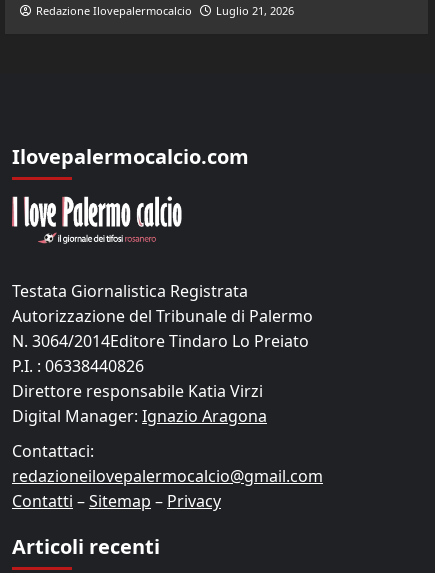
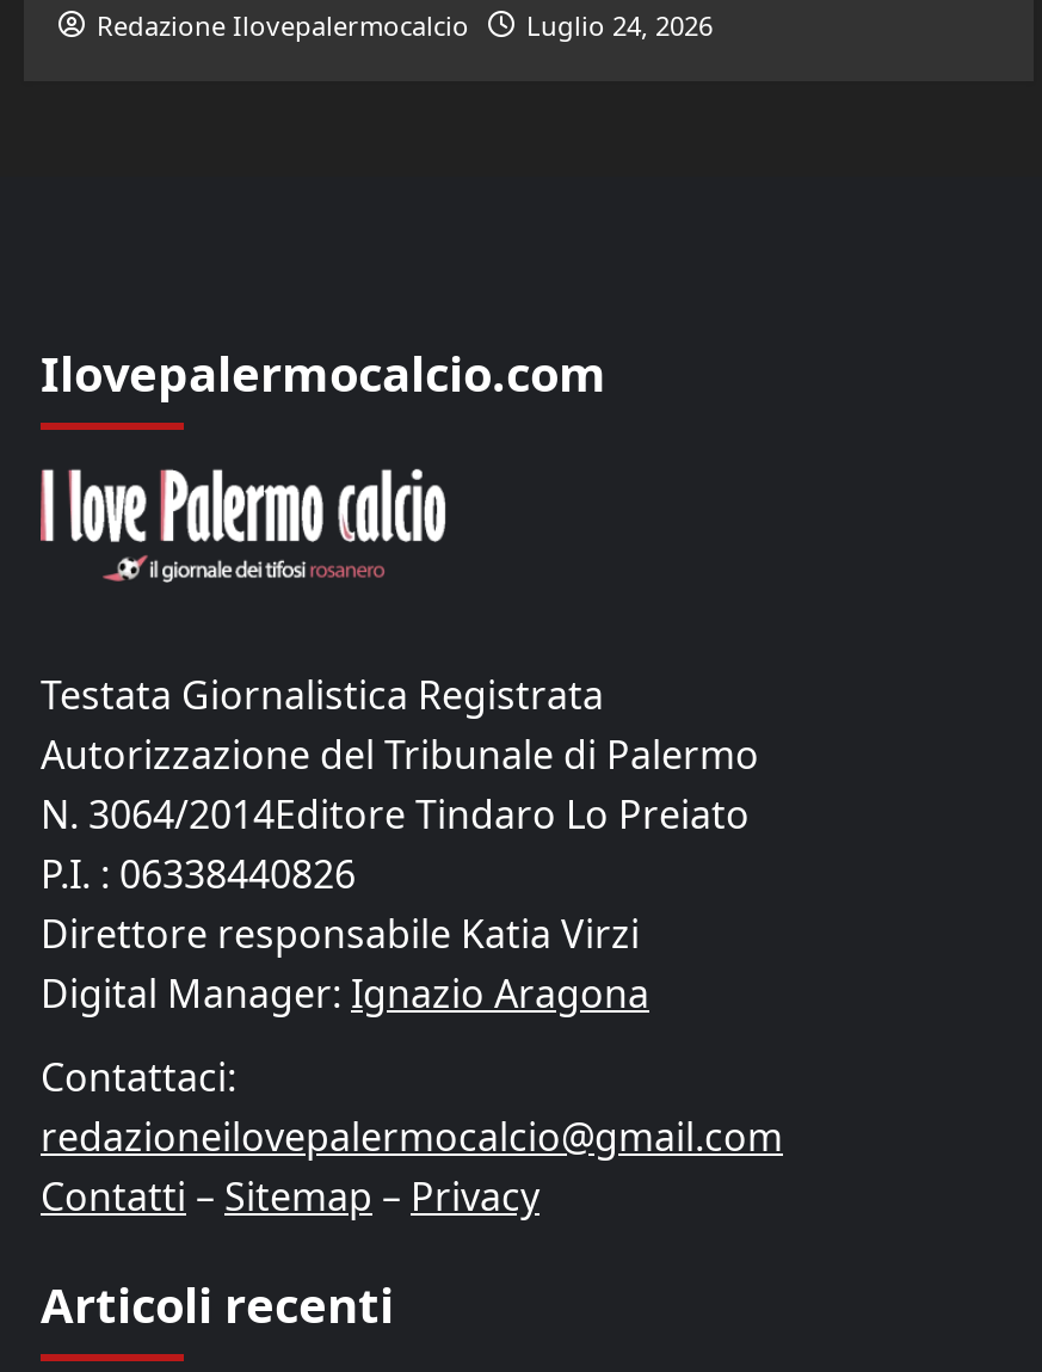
- Redazione Ilovepalermocalcio Luglio 21, 2026
+ Redazione Ilovepalermocalcio Luglio 24, 2026
